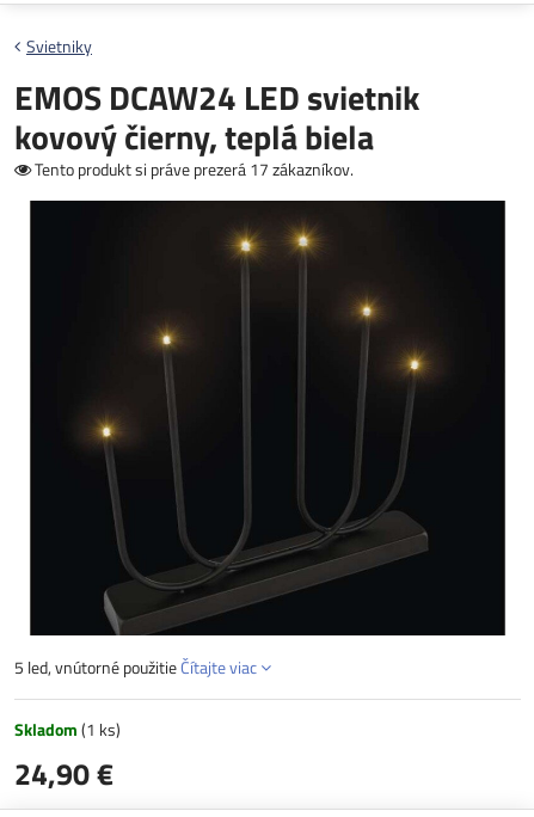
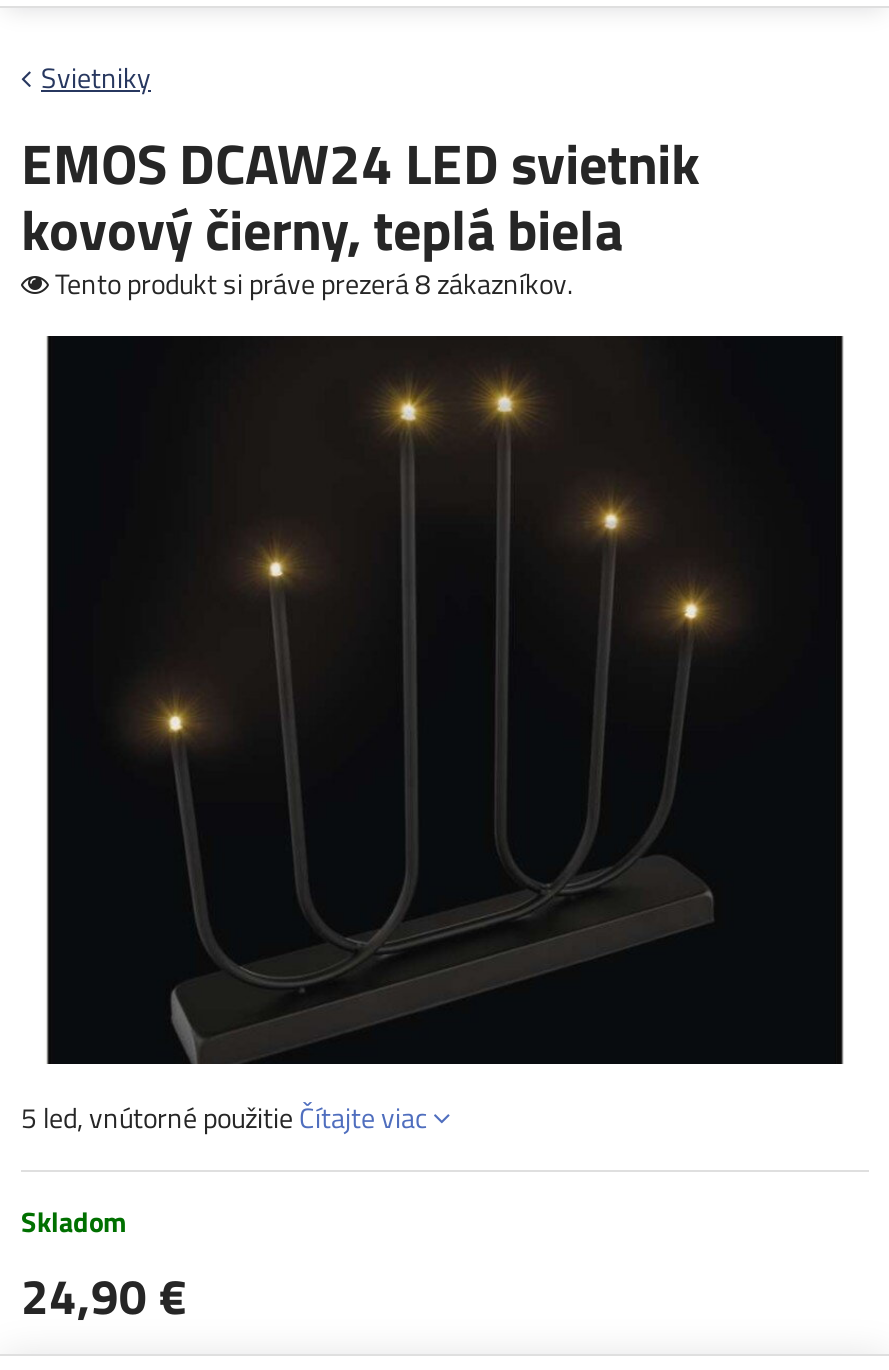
- Tento produkt si práve prezerá 17 zákazníkov.
+ Tento produkt si práve prezerá 8 zákazníkov.

- Skladom (1 ks)
+ Skladom
